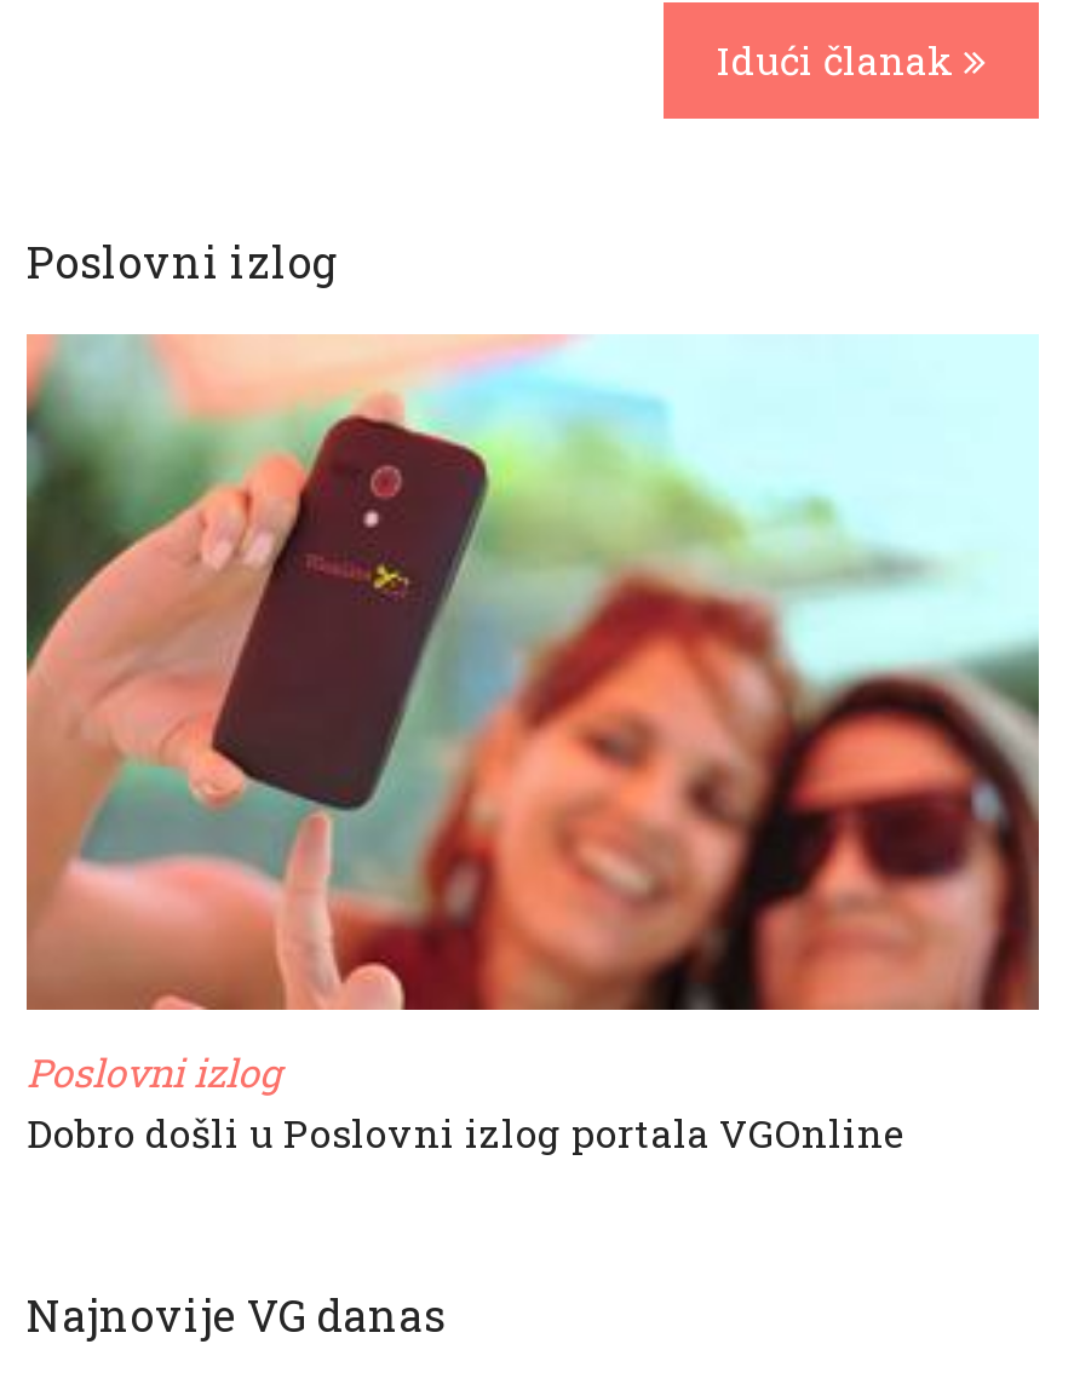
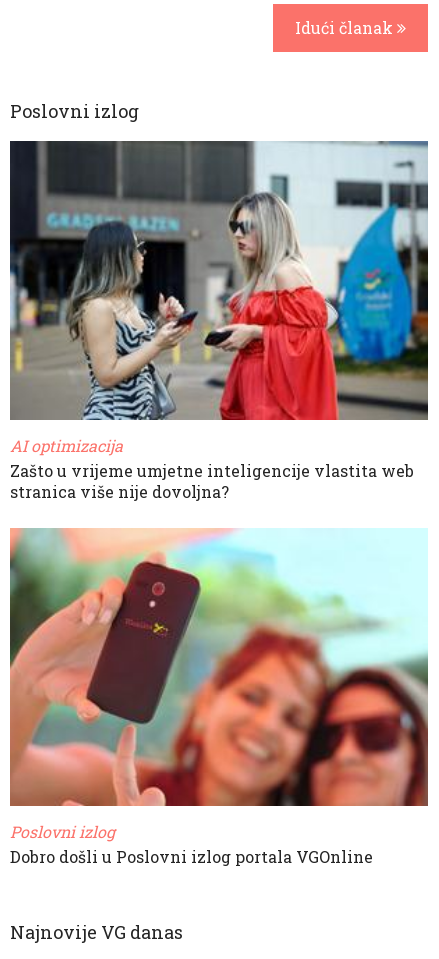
+ [image]
+ AI optimizacija
+ Zašto u vrijeme umjetne inteligencije vlastita web
+ stranica više nije dovoljna?
